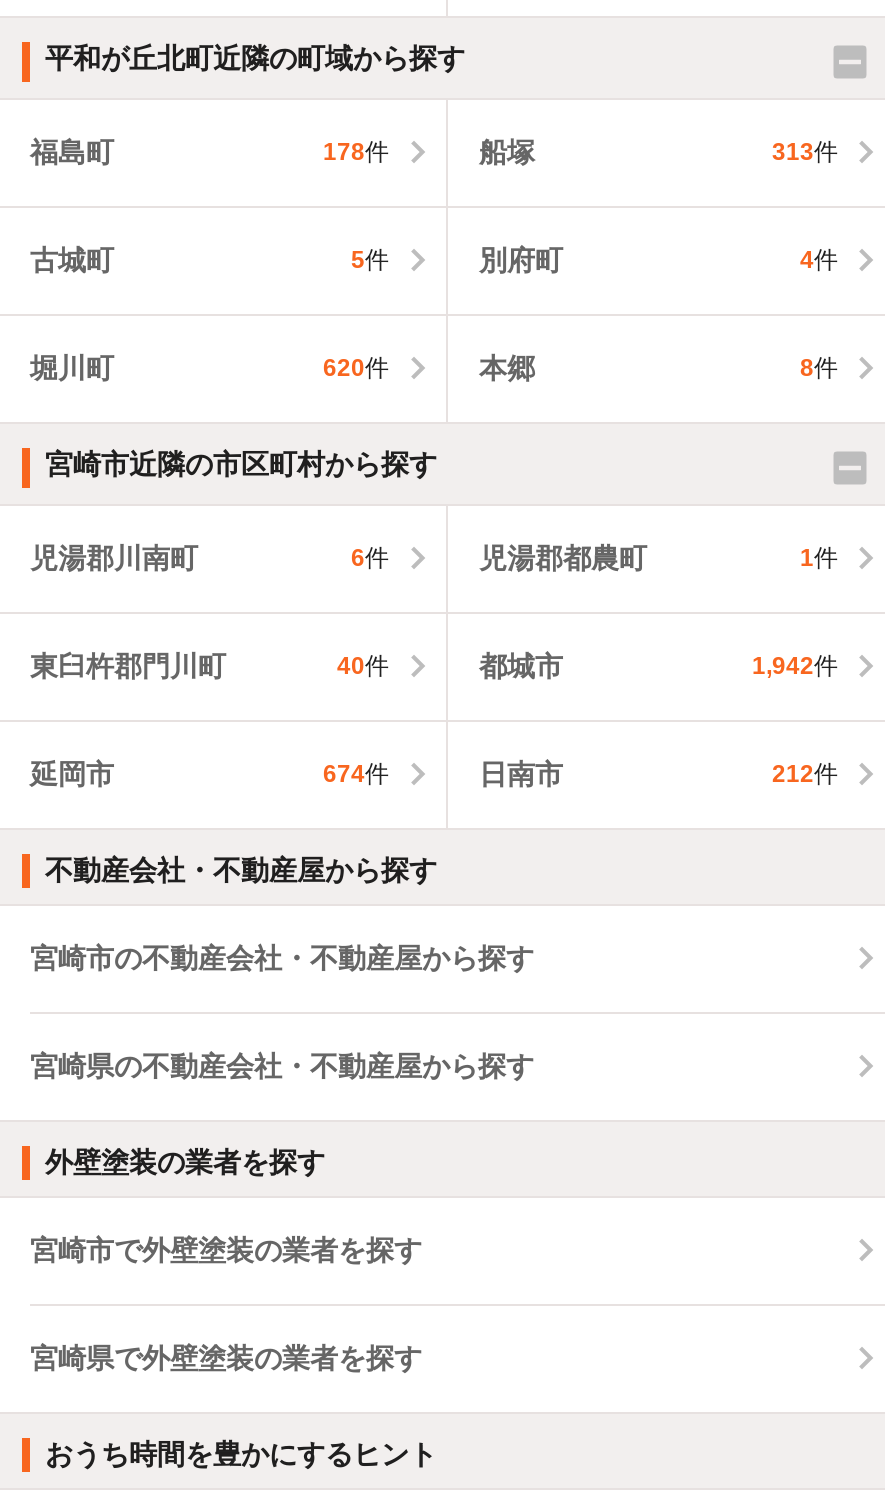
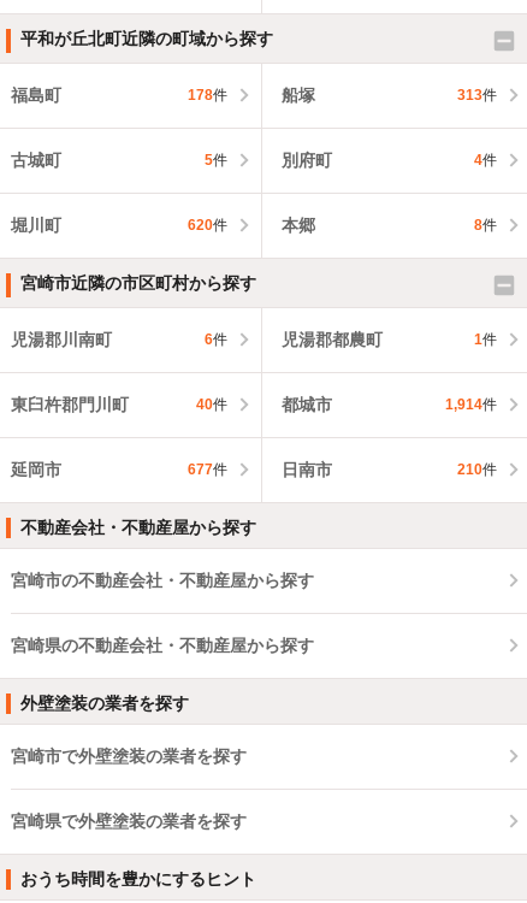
- 1,942件
+ 1,914件

- 674件
+ 677件

- 212件
+ 210件
